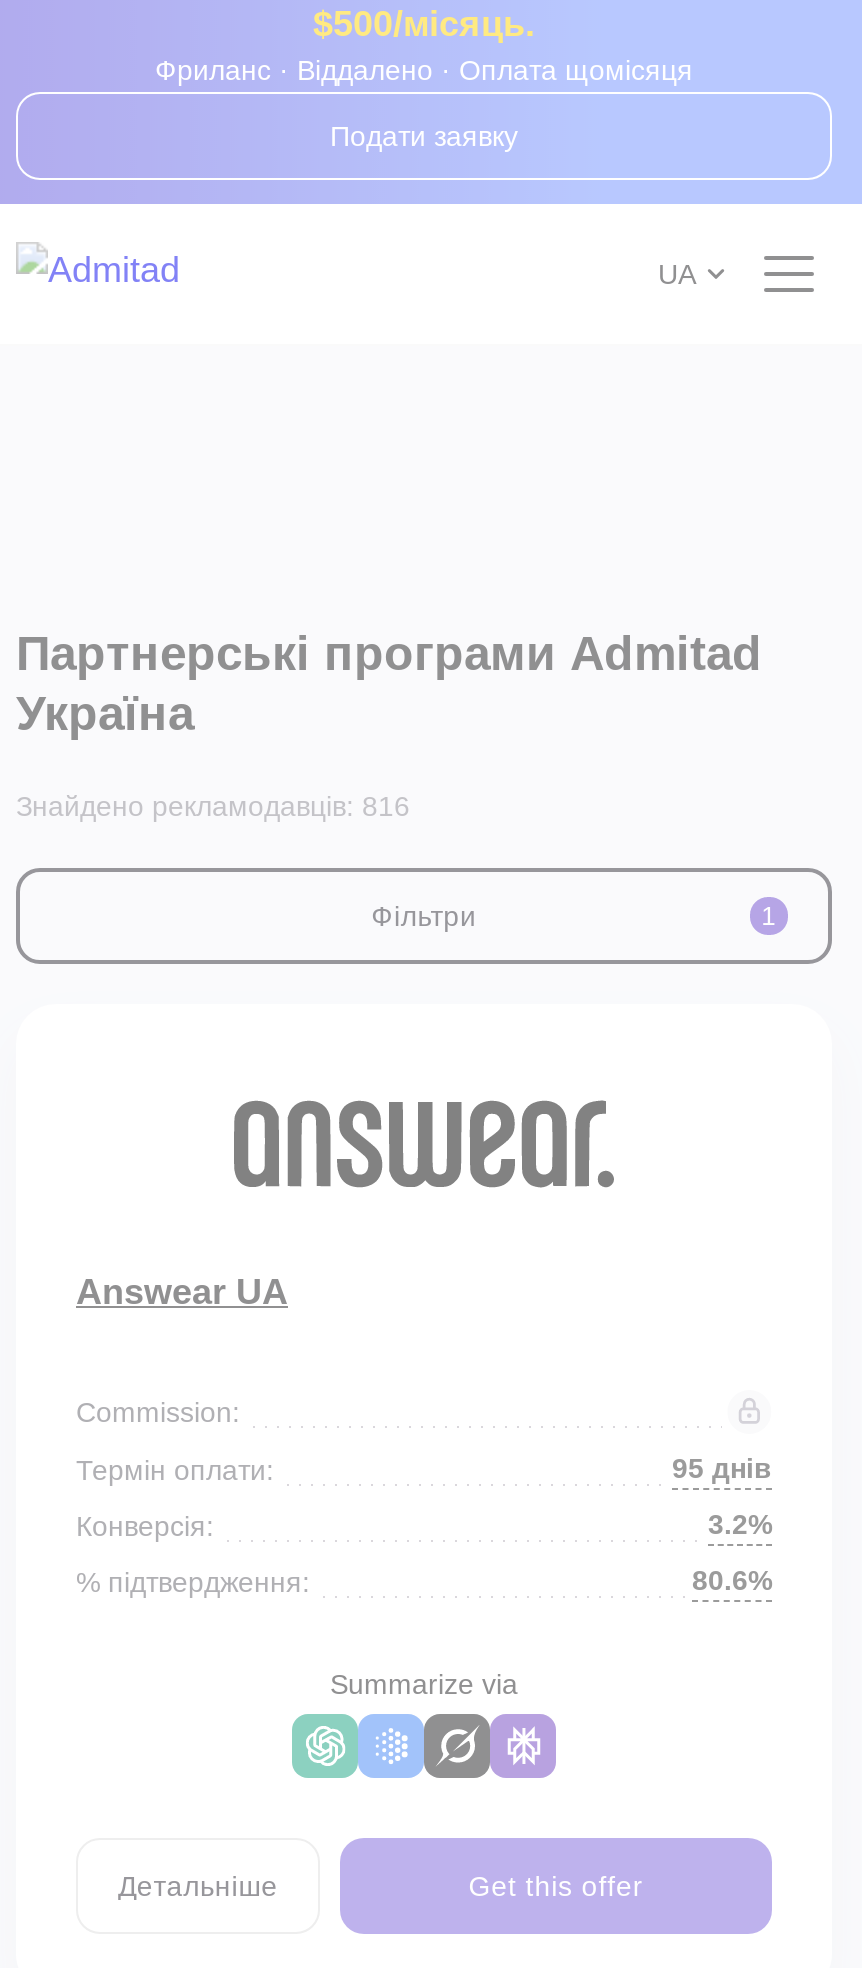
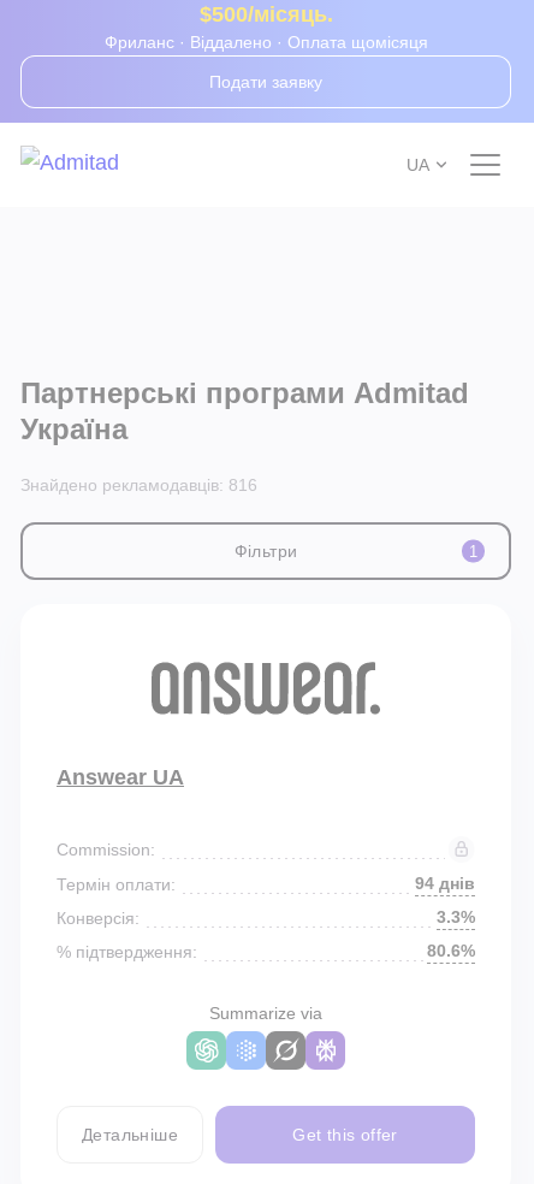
- 95 днів
+ 94 днів

- 3.2%
+ 3.3%
